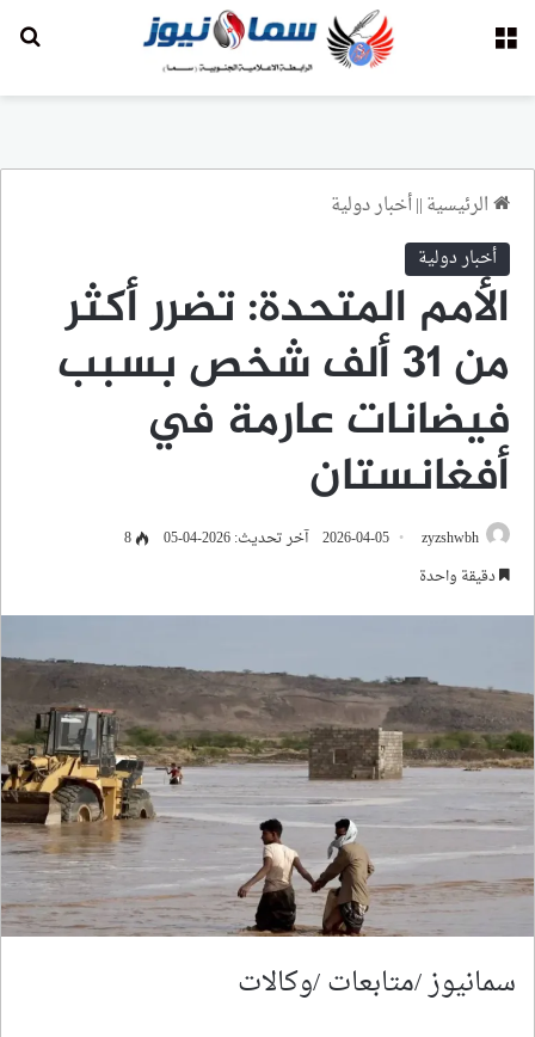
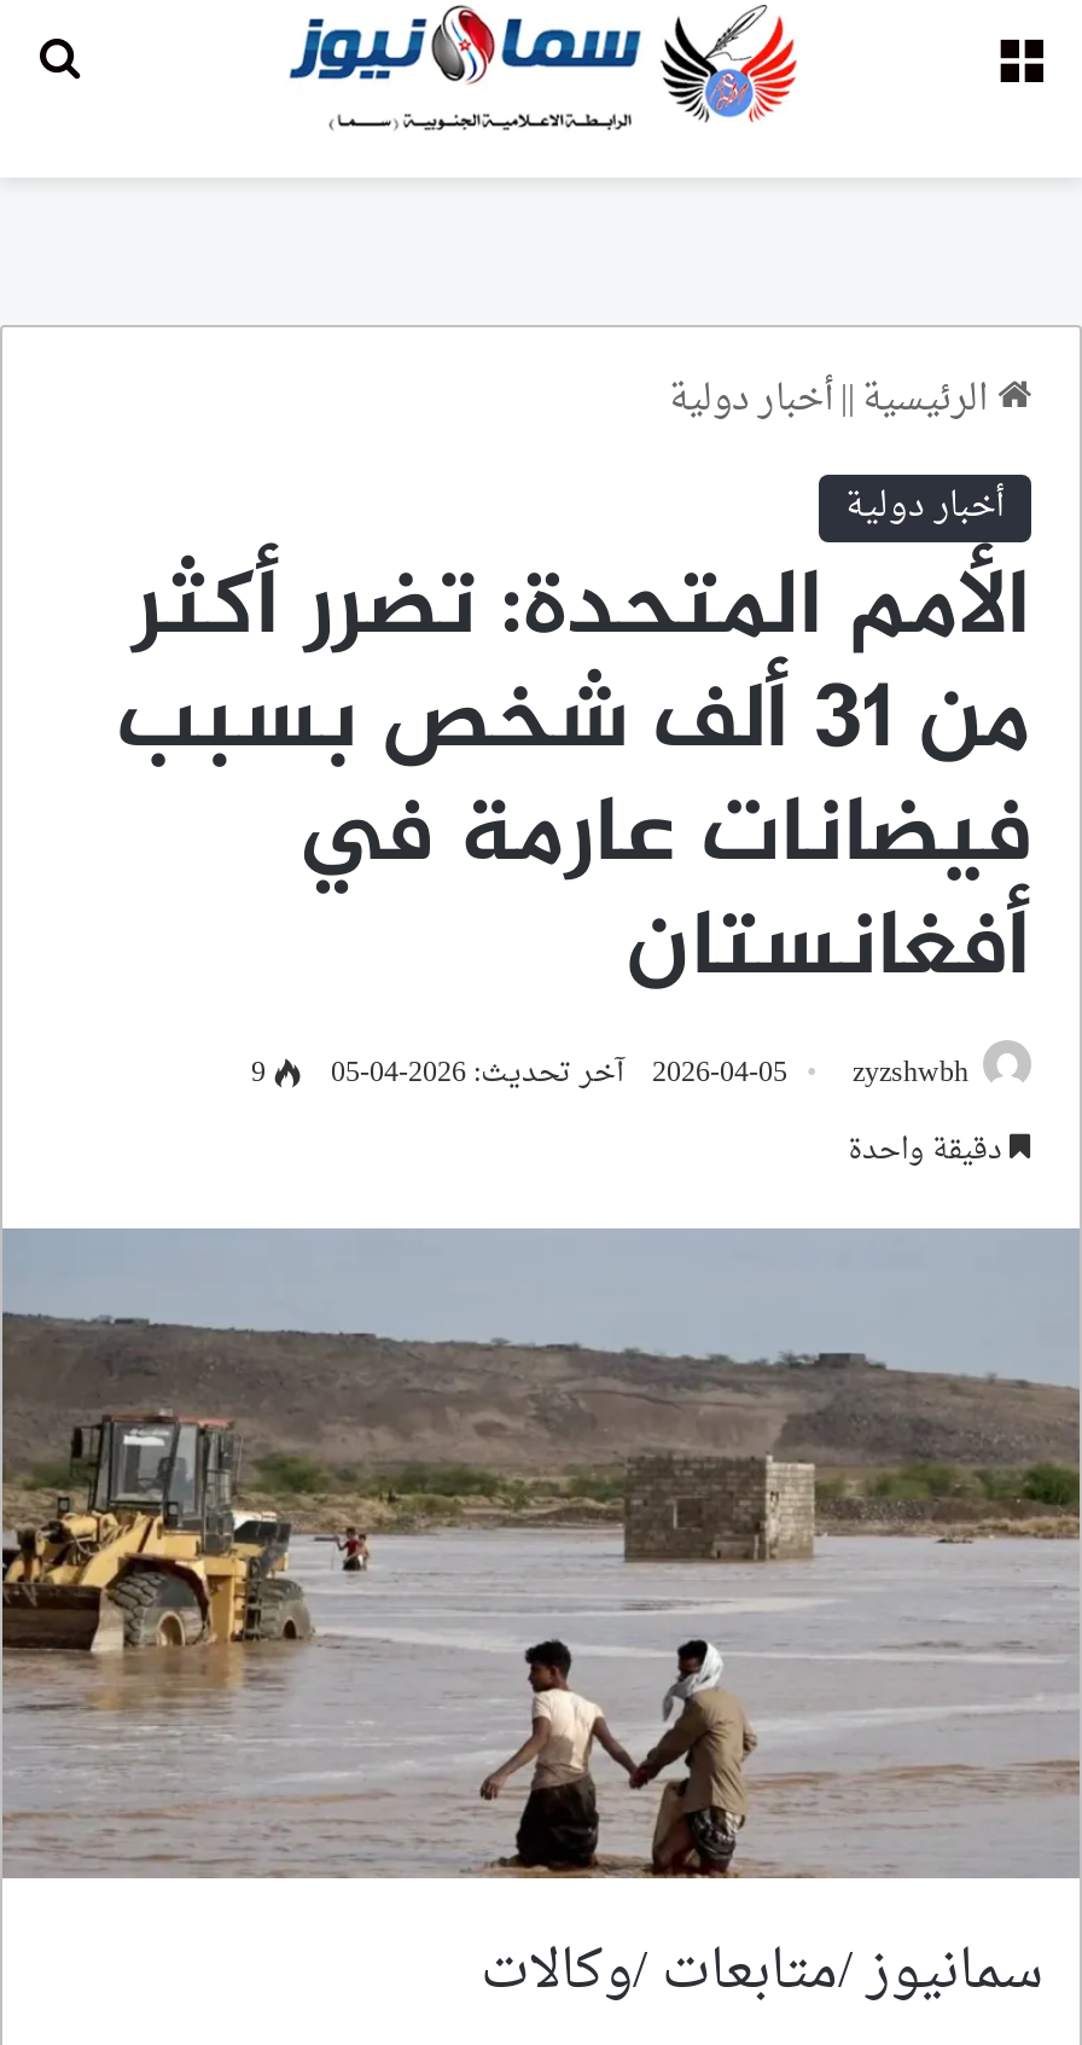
- 8
+ 9
